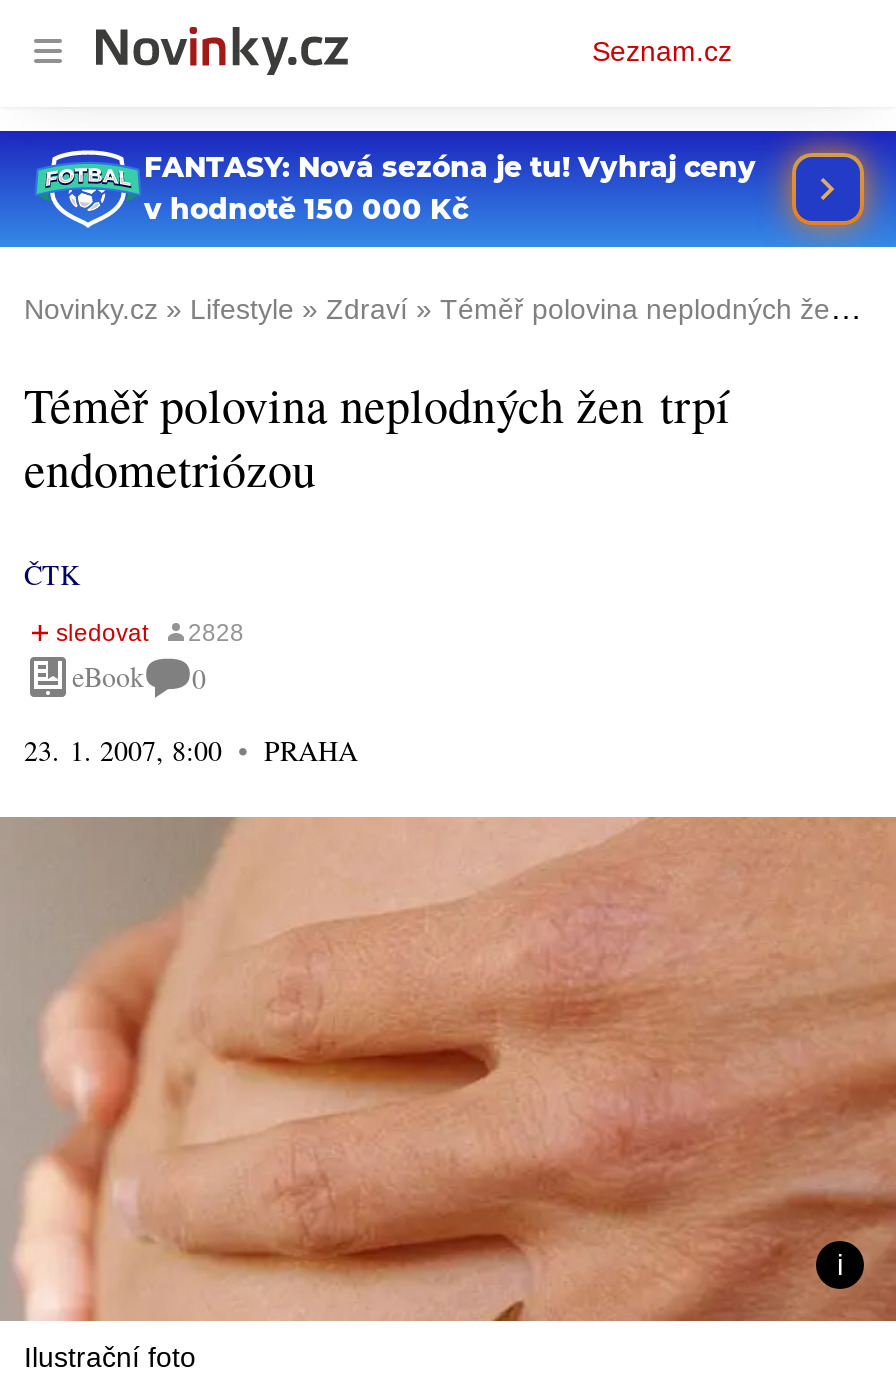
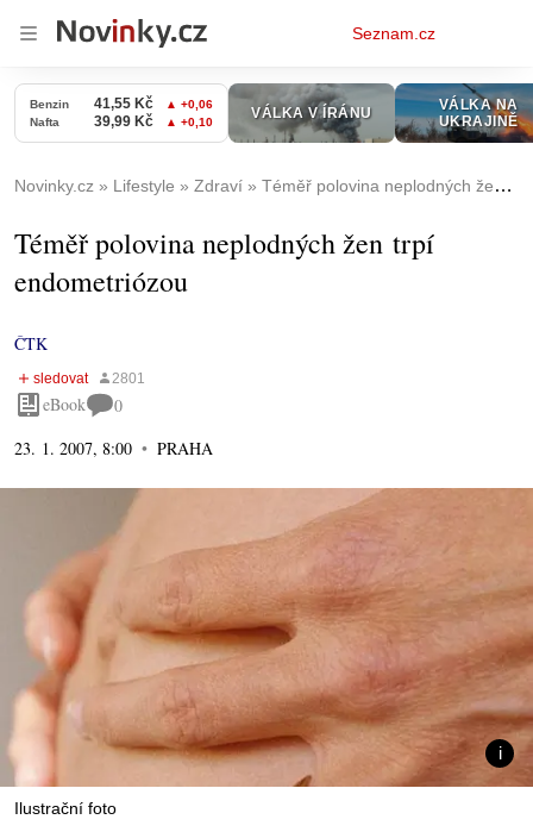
- [image]
+ [image]
